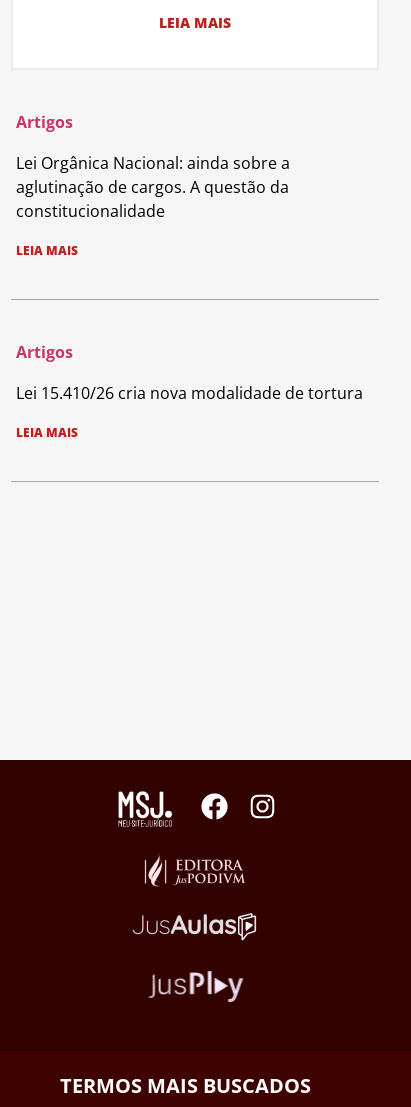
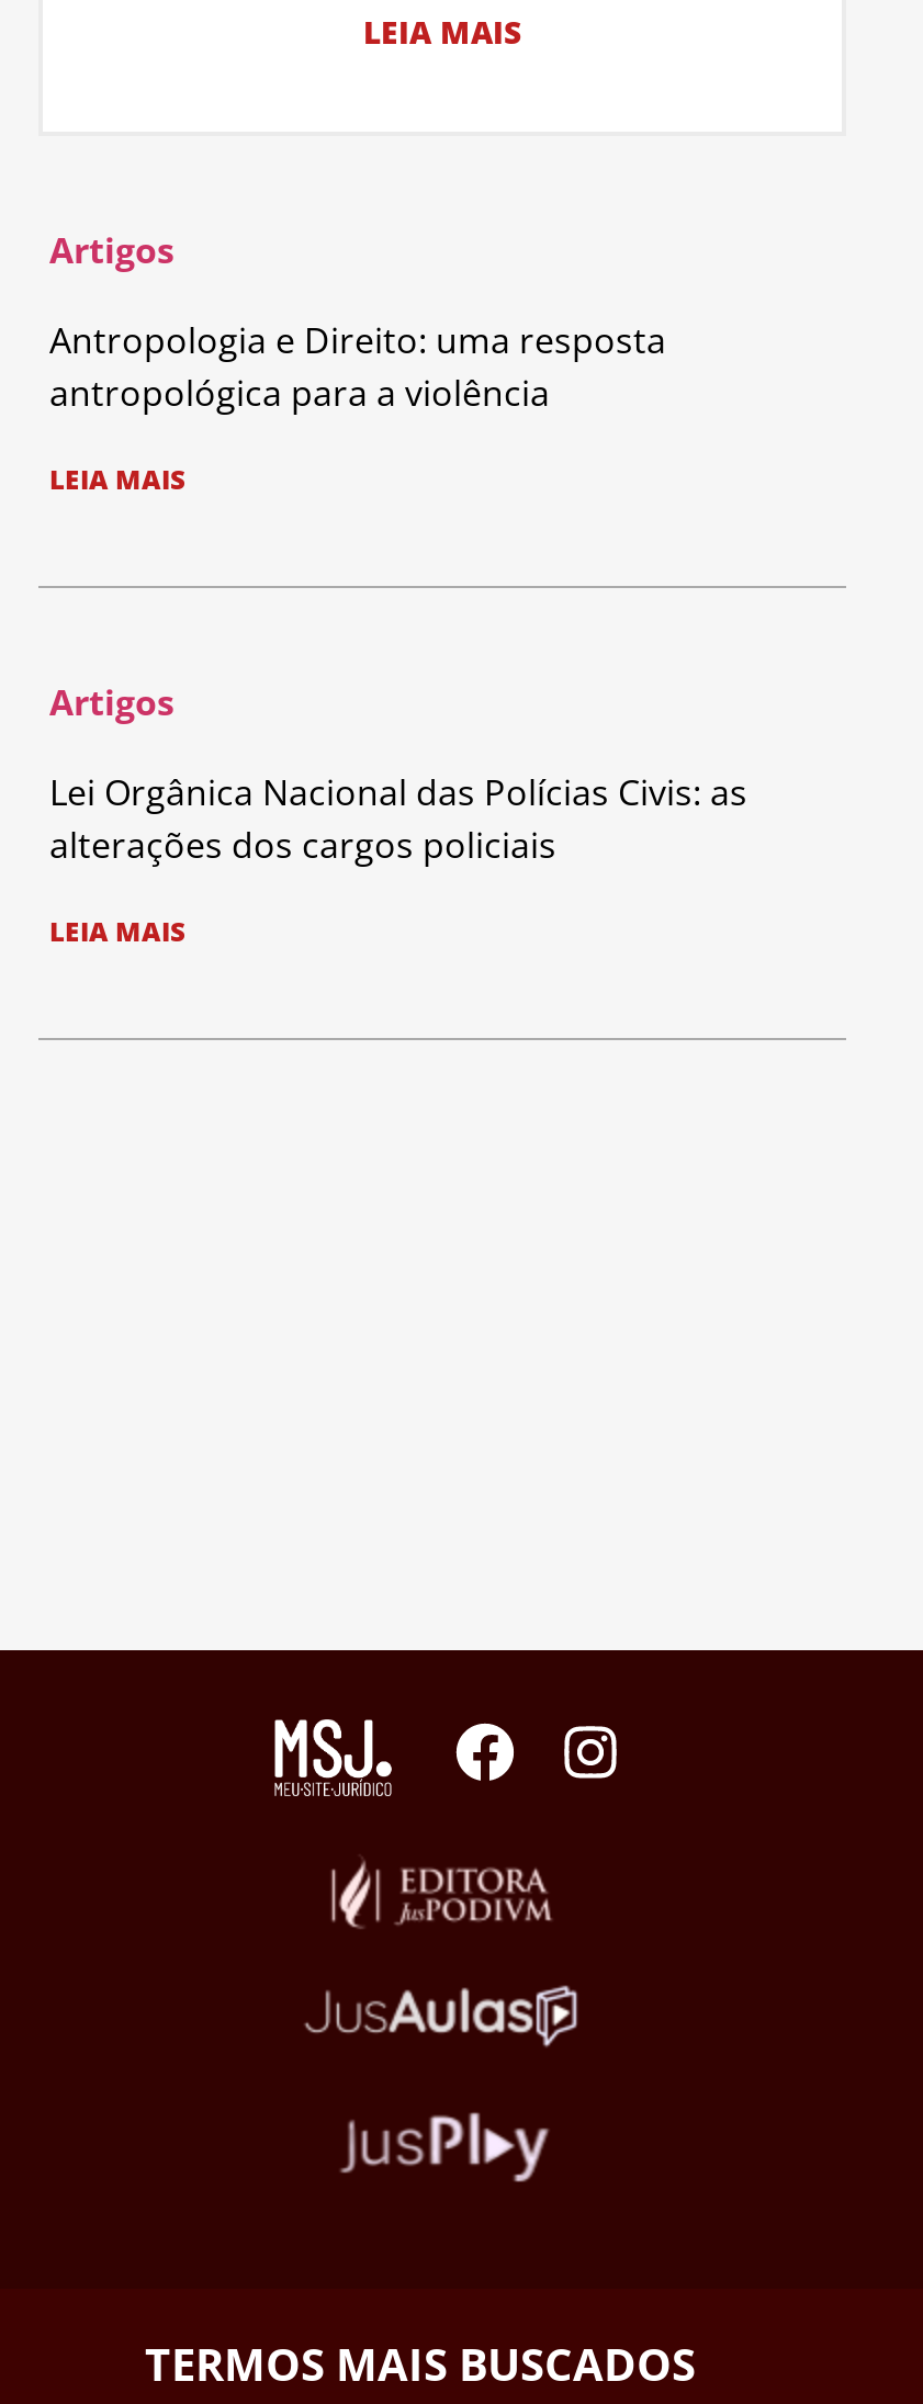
- Lei Orgânica Nacional: ainda sobre a
- aglutinação de cargos. A questão da
- constitucionalidade
+ Antropologia e Direito: uma resposta
+ antropológica para a violência

moved up: LEIA MAIS | Artigos

- Lei 15.410/26 cria nova modalidade de tortura
+ Lei Orgânica Nacional das Polícias Civis: as
+ alterações dos cargos policiais
